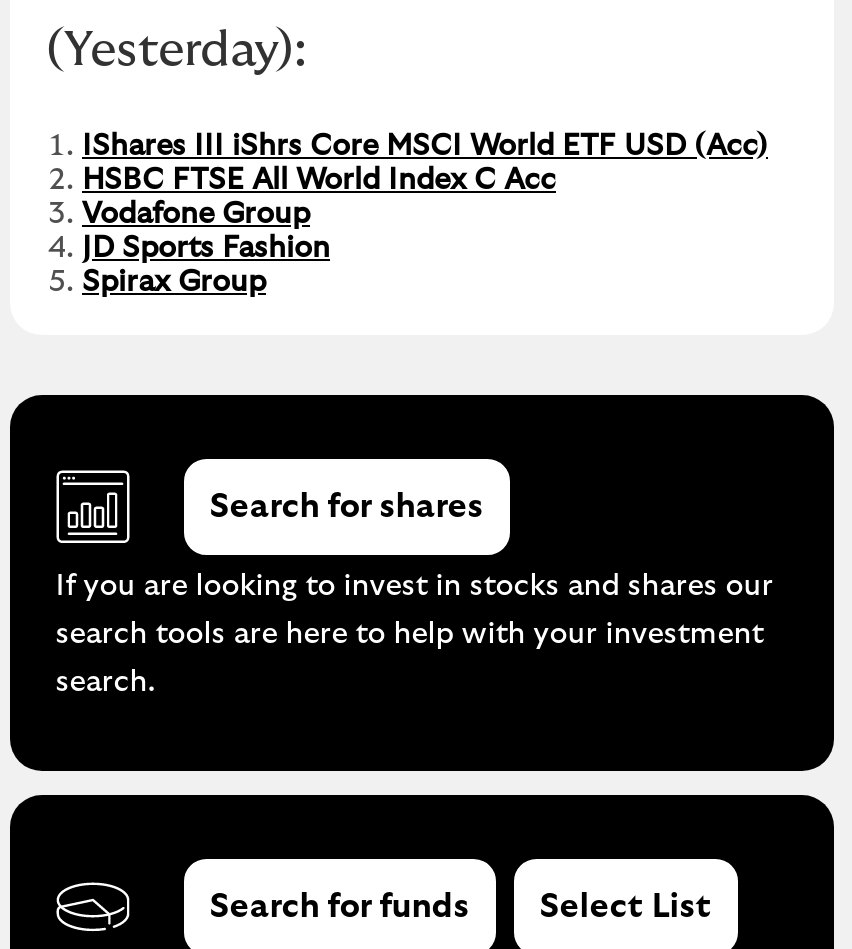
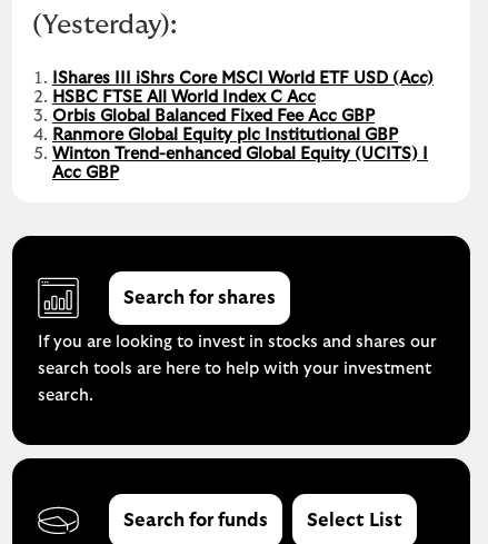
- Vodafone Group
- JD Sports Fashion
- Spirax Group
+ Orbis Global Balanced Fixed Fee Acc GBP
+ Ranmore Global Equity plc Institutional GBP
+ Winton Trend-enhanced Global Equity (UCITS) I
+ Acc GBP
